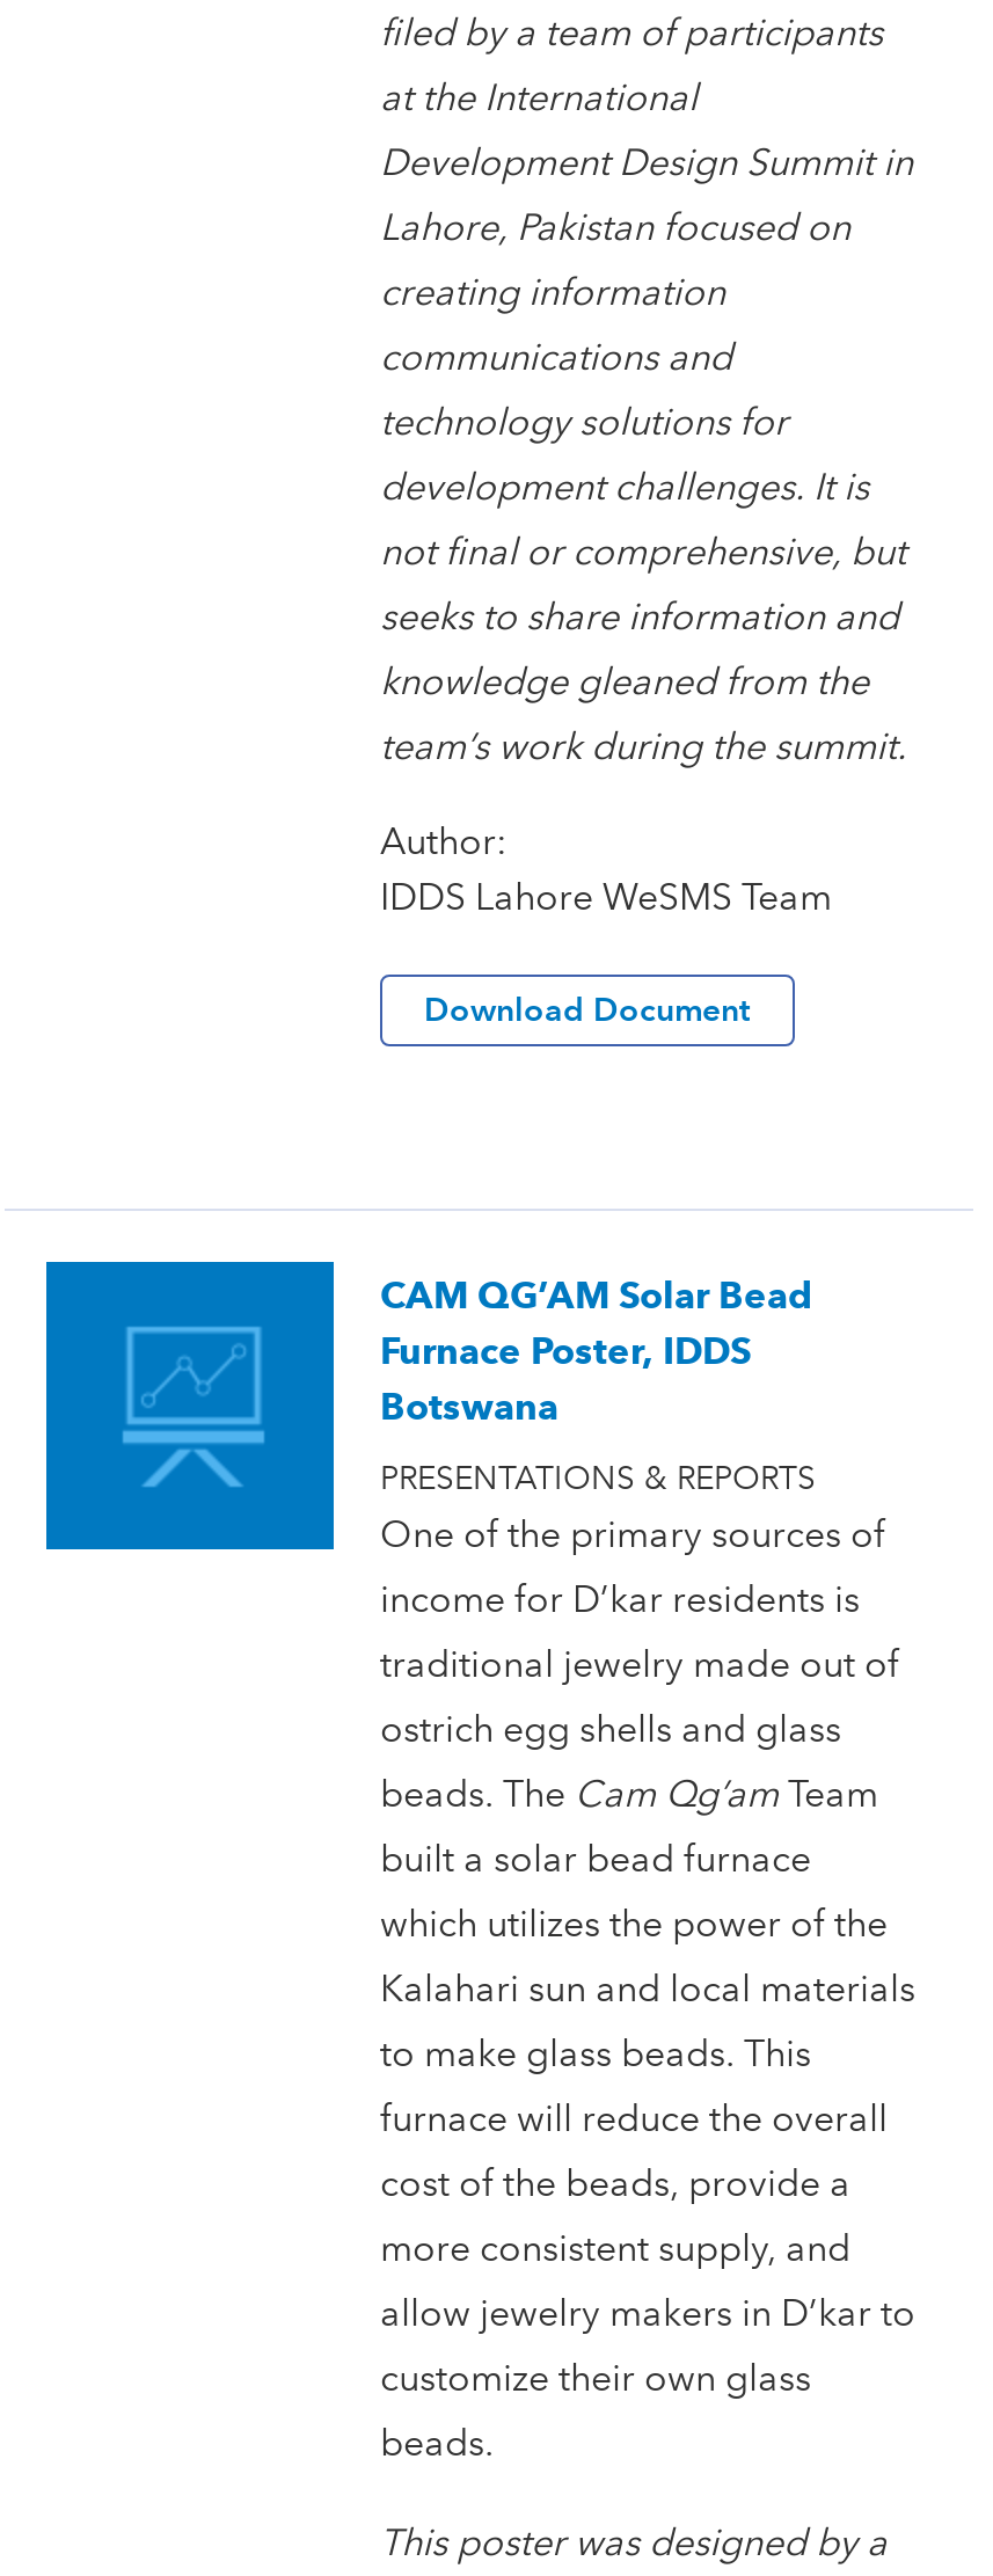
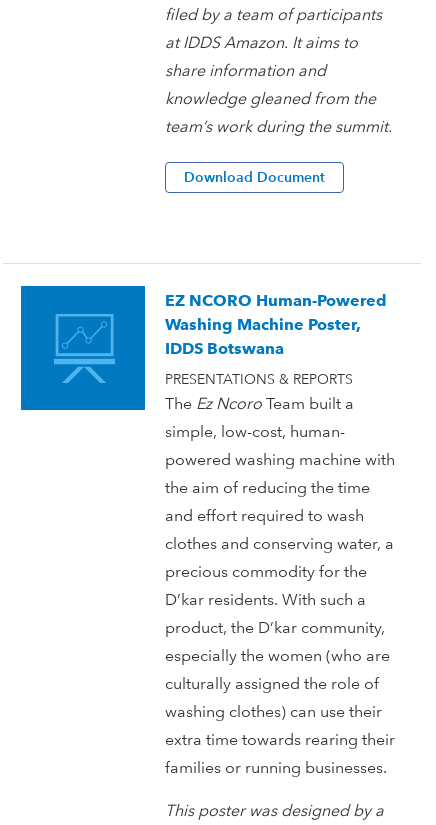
- at the International
- Development Design Summit in
- Lahore, Pakistan focused on
- creating information
- communications and
- technology solutions for
- development challenges. It is
- not final or comprehensive, but
- seeks to share information and
+ at IDDS Amazon. It aims to
+ share information and

- Author:
- IDDS Lahore WeSMS Team

- CAM QG’AM Solar Bead
- Furnace Poster, IDDS
- Botswana
+ EZ NCORO Human-Powered
+ Washing Machine Poster,
+ IDDS Botswana

- One of the primary sources of
- income for D’kar residents is
- traditional jewelry made out of
- ostrich egg shells and glass
- beads. The Cam Qg’am Team
- built a solar bead furnace
- which utilizes the power of the
- Kalahari sun and local materials
- to make glass beads. This
- furnace will reduce the overall
- cost of the beads, provide a
- more consistent supply, and
- allow jewelry makers in D’kar to
- customize their own glass
- beads.
+ The Ez Ncoro Team built a
+ simple, low-cost, human-
+ powered washing machine with
+ the aim of reducing the time
+ and effort required to wash
+ clothes and conserving water, a
+ precious commodity for the
+ D’kar residents. With such a
+ product, the D’kar community,
+ especially the women (who are
+ culturally assigned the role of
+ washing clothes) can use their
+ extra time towards rearing their
+ families or running businesses.
